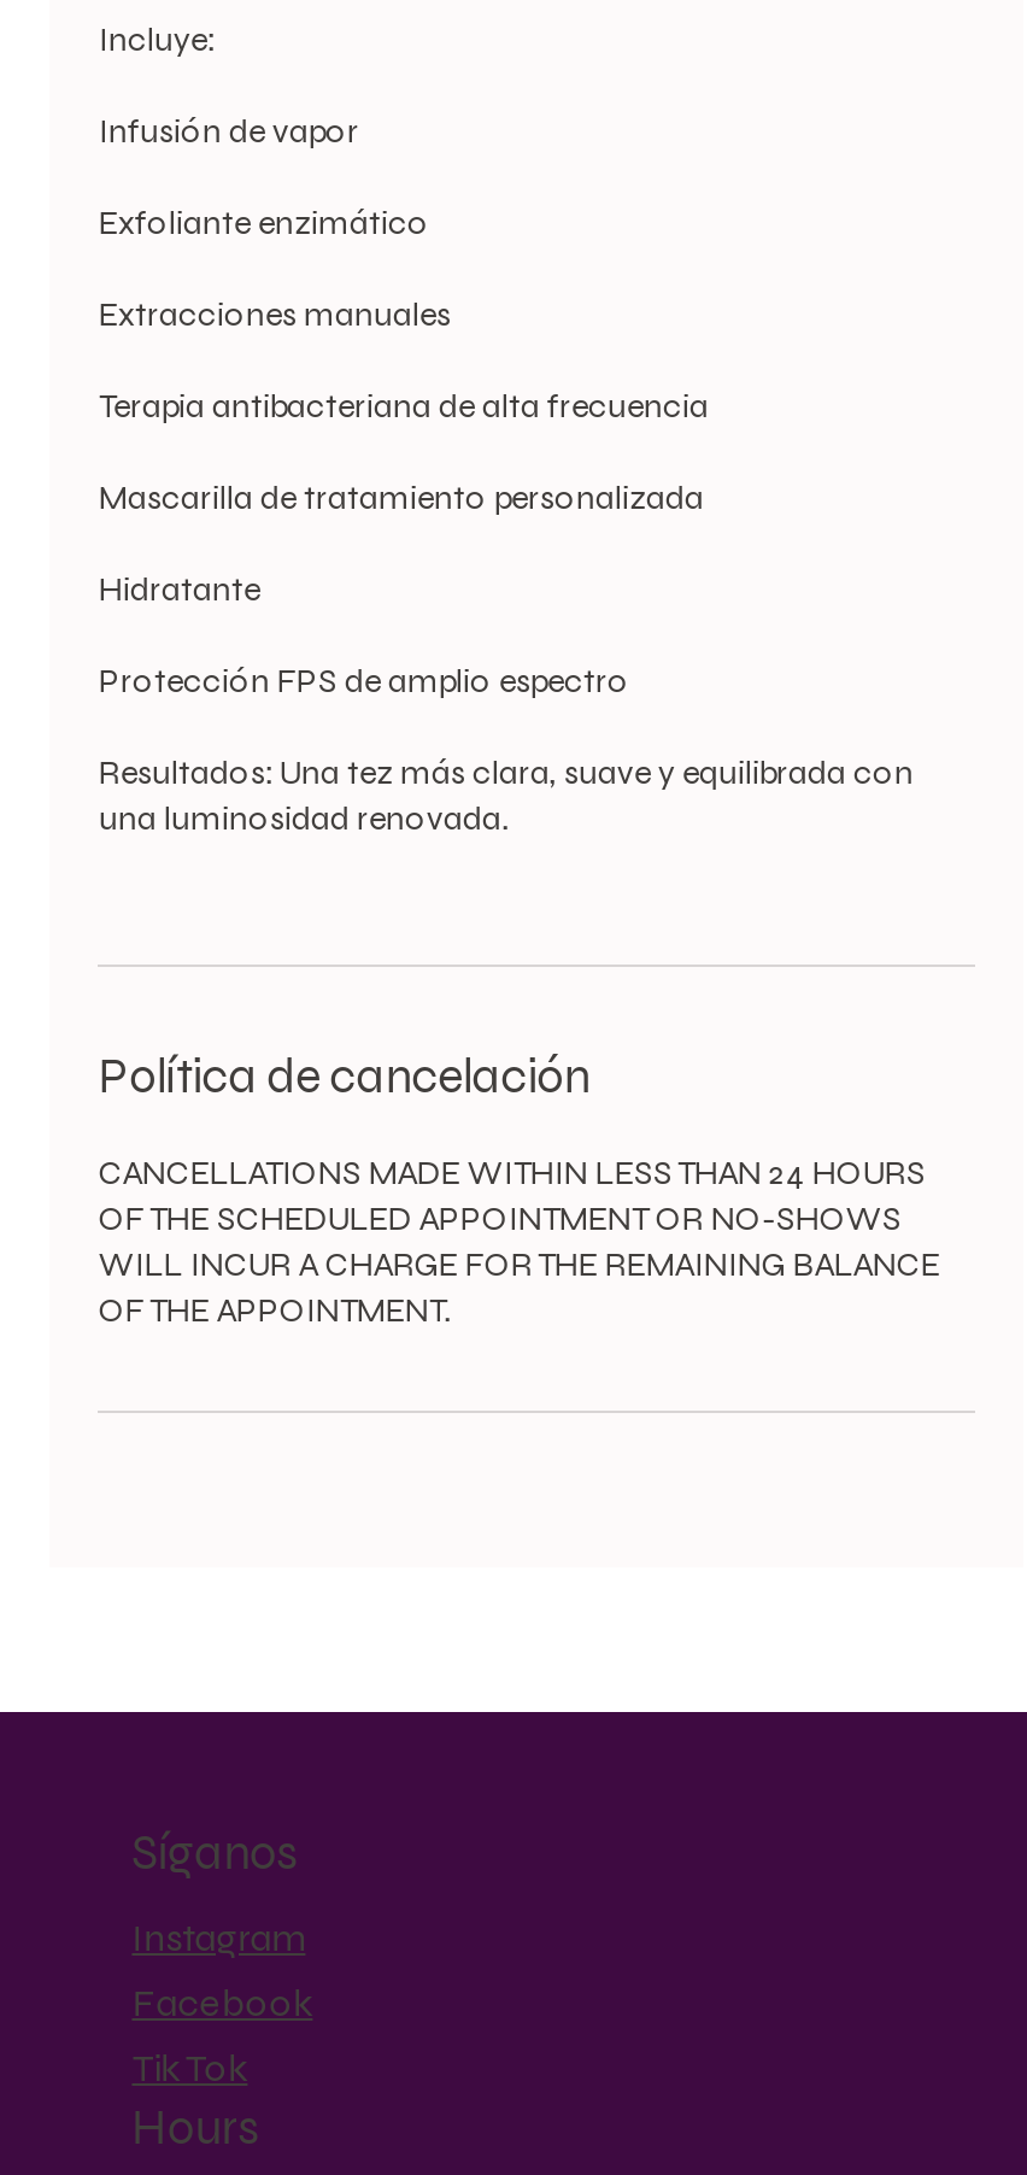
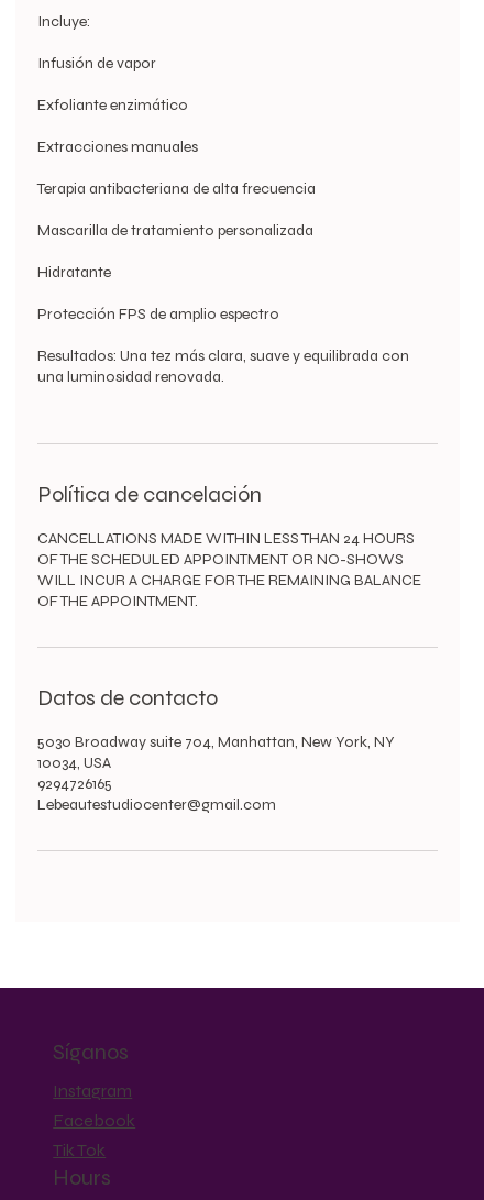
+ Datos de contacto
+ 5030 Broadway suite 704, Manhattan, New York, NY
+ 10034, USA
+ 9294726165
+ Lebeautestudiocenter@gmail.com
